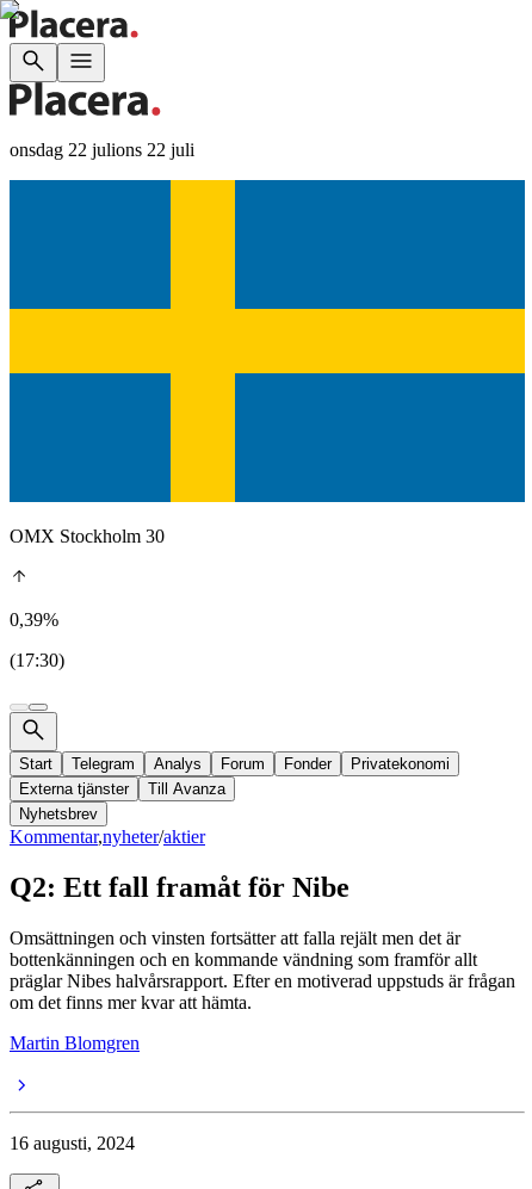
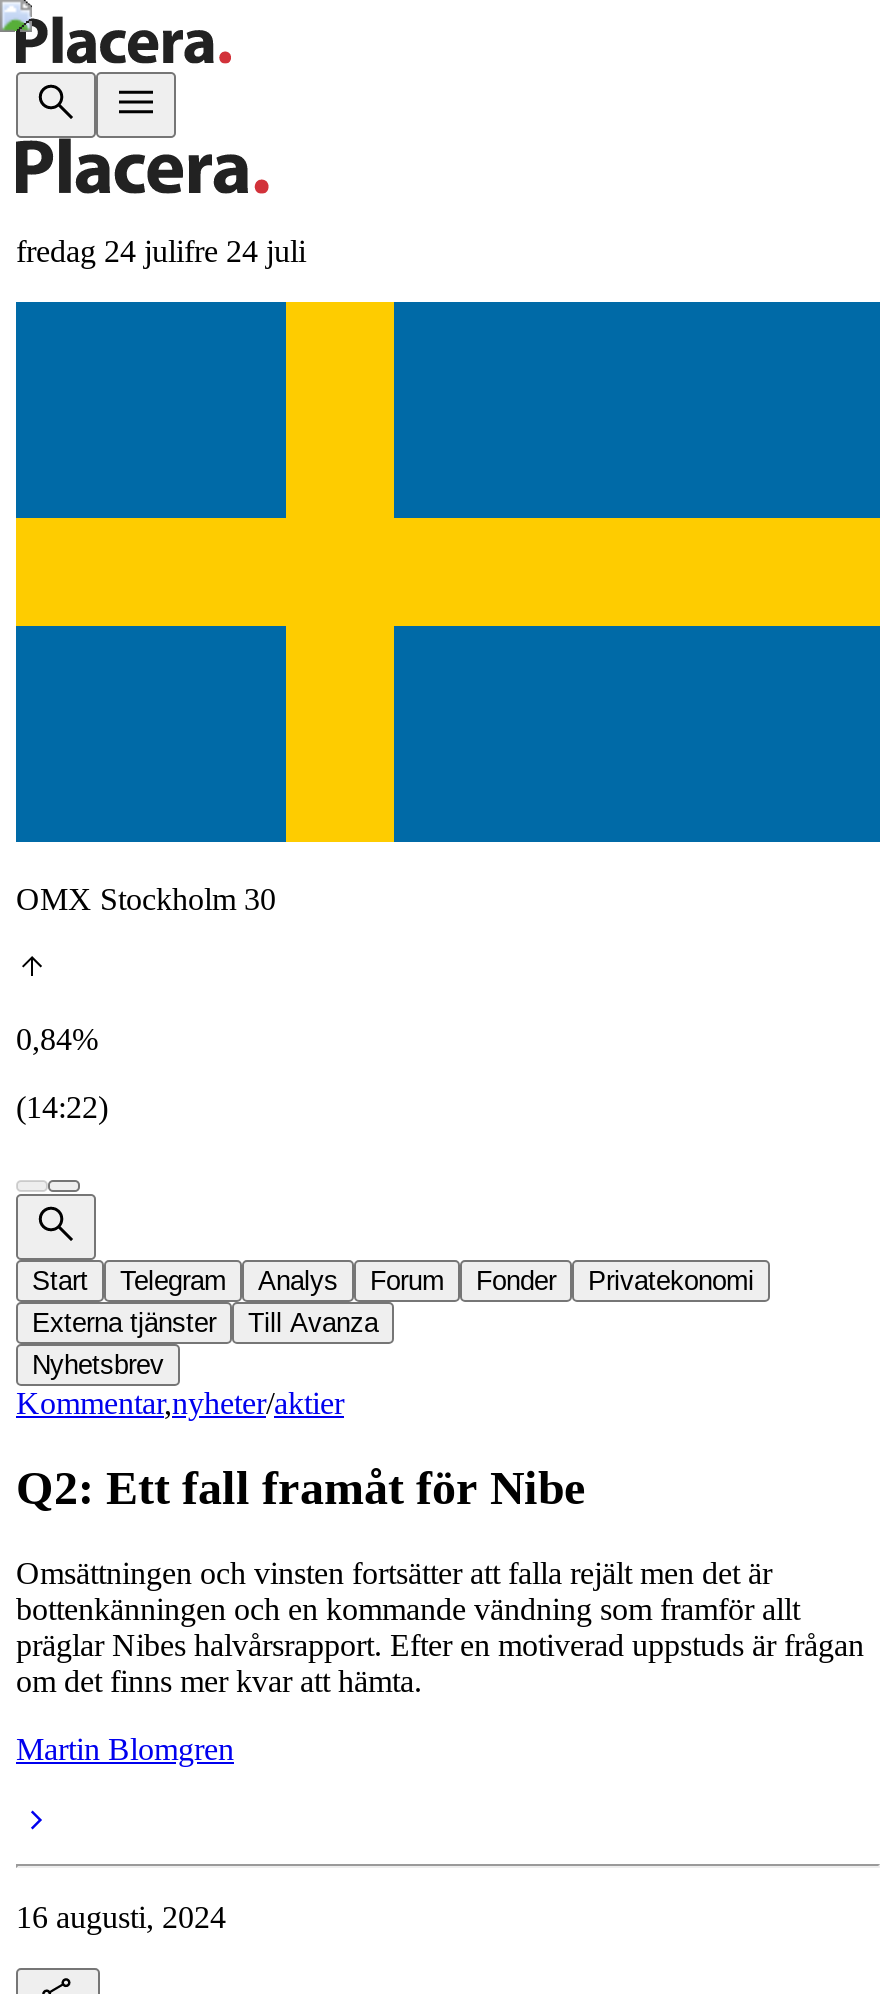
- onsdag 22 julions 22 juli
+ fredag 24 julifre 24 juli

- 0,39%
+ 0,84%

- (17:30)
+ (14:22)
